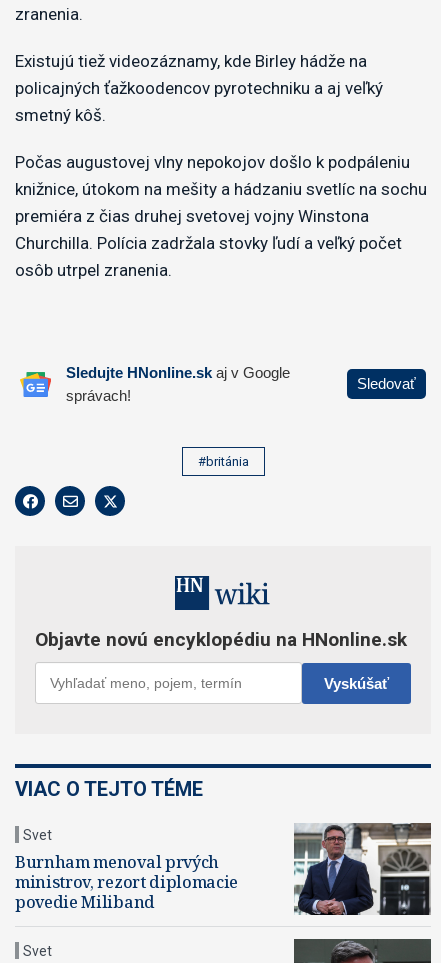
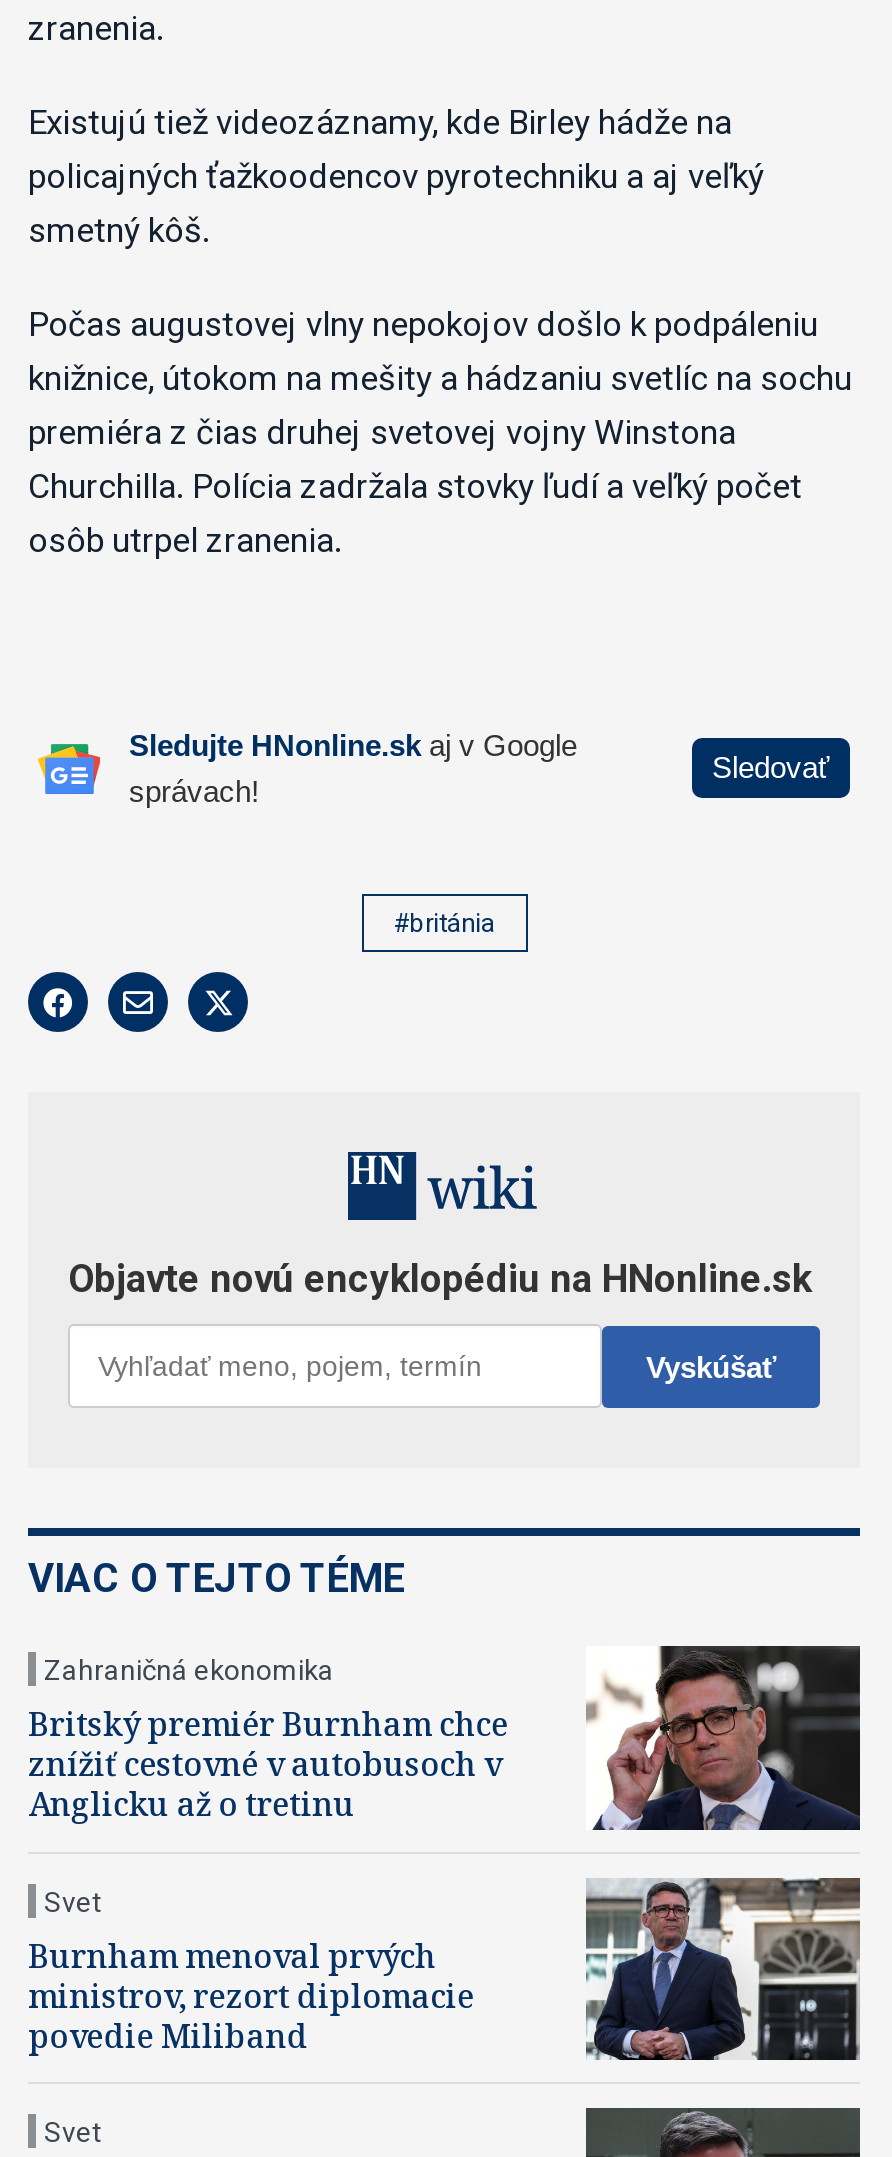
+ [image]
+ Britský premiér Burnham chce
+ znížiť cestovné v autobusoch v
+ Anglicku až o tretinu

+ Zahraničná ekonomika
